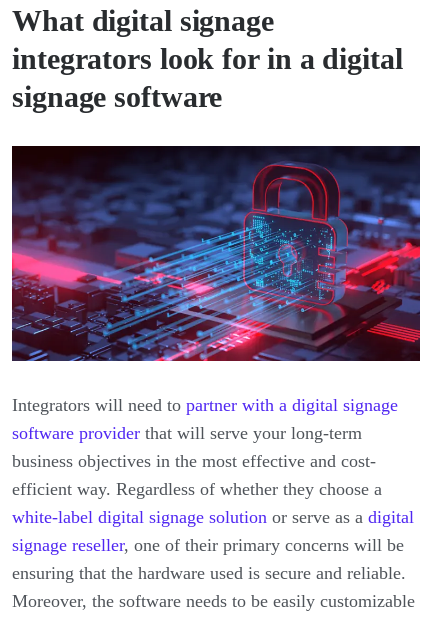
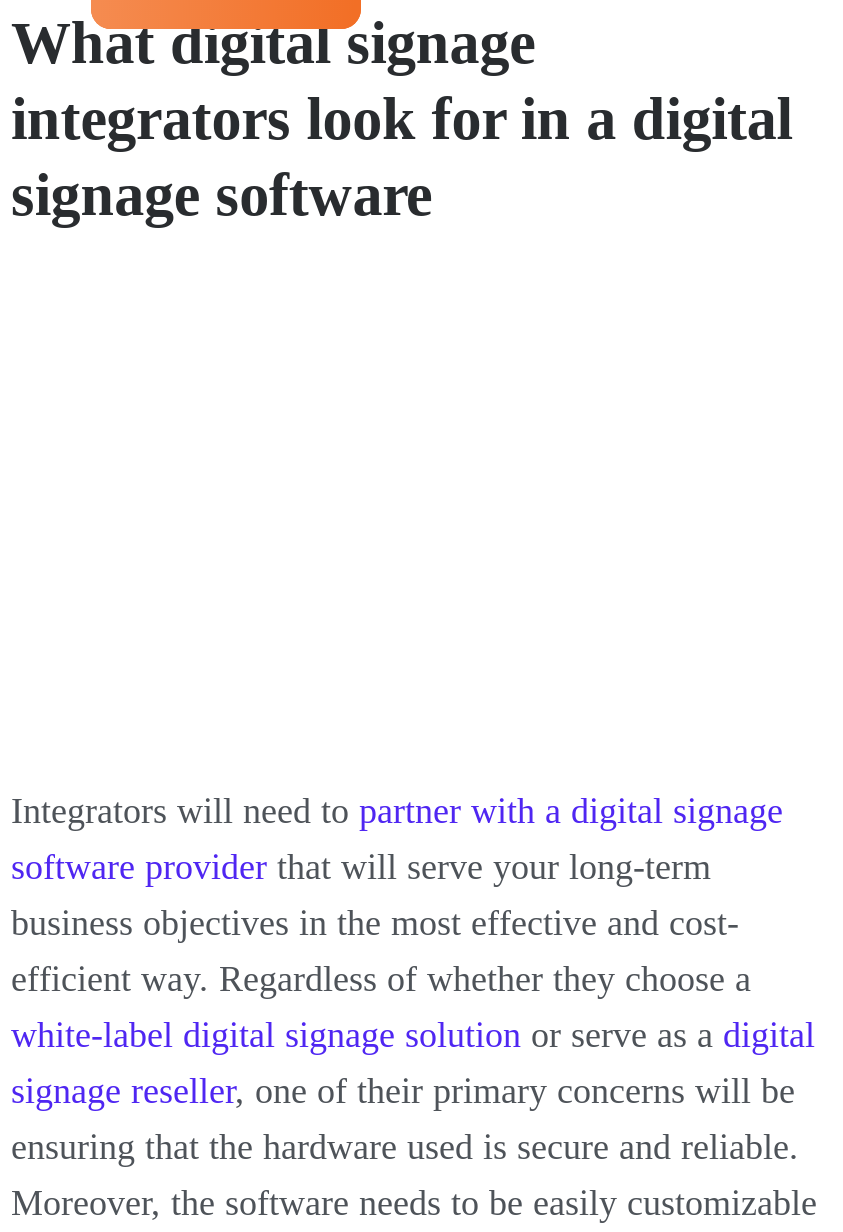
- [image]
